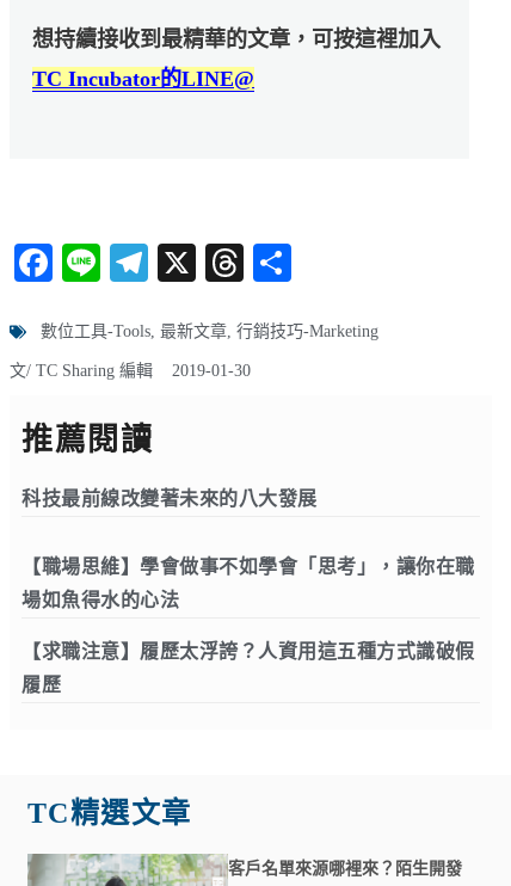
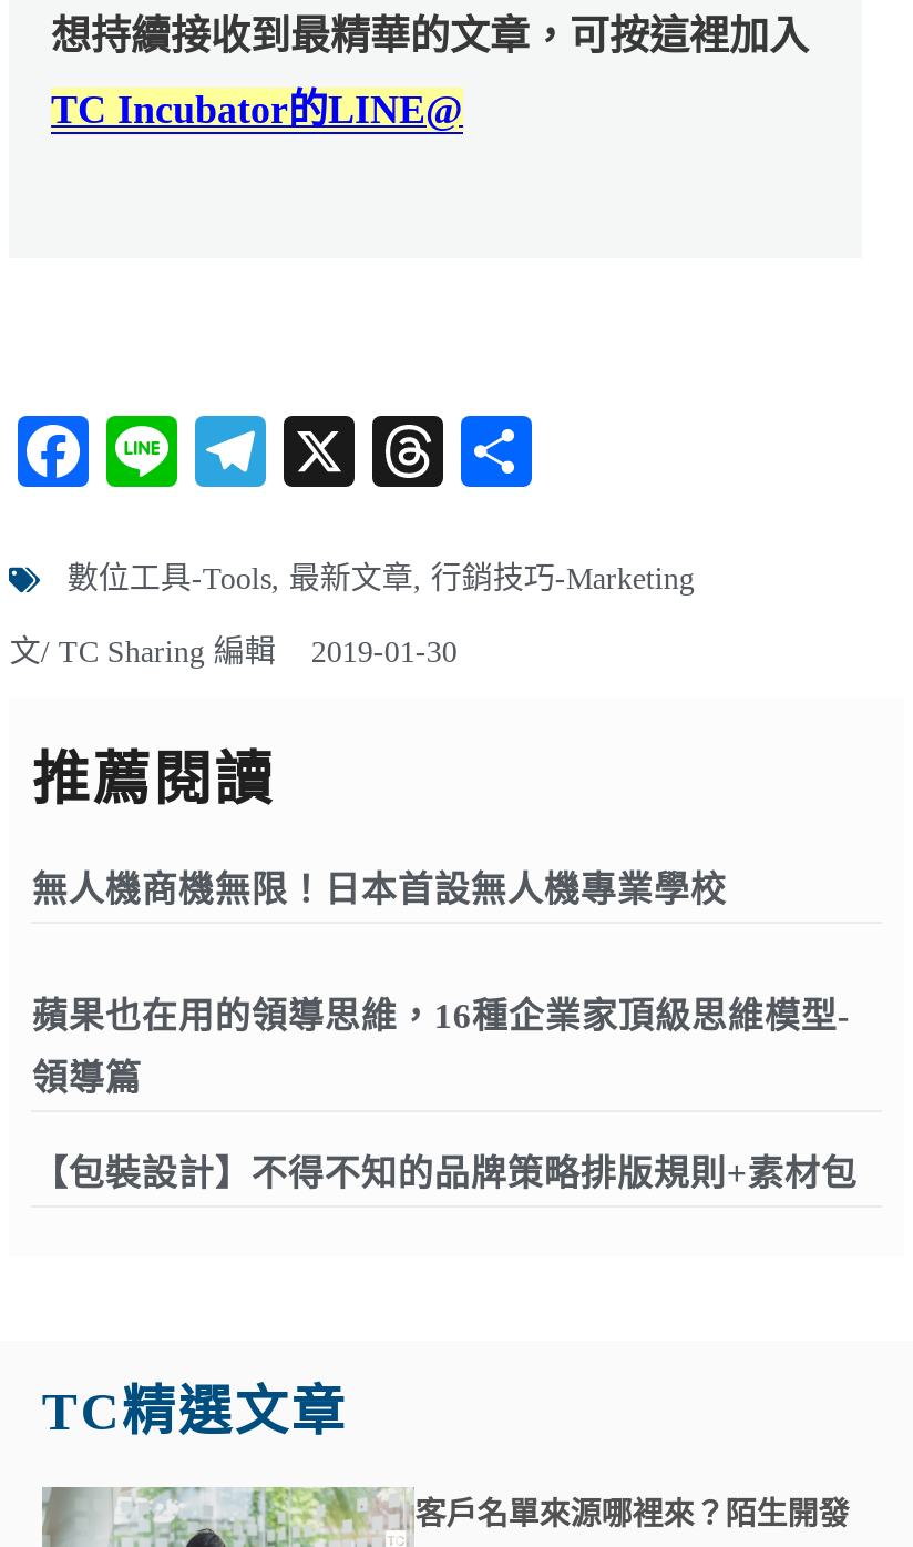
- 科技最前線改變著未來的八大發展
- 【職場思維】學會做事不如學會「思考」，讓你在職
- 場如魚得水的心法
- 【求職注意】履歷太浮誇？人資用這五種方式識破假
- 履歷
+ 無人機商機無限！日本首設無人機專業學校
+ 蘋果也在用的領導思維，16種企業家頂級思維模型-
+ 領導篇
+ 【包裝設計】不得不知的品牌策略排版規則+素材包
